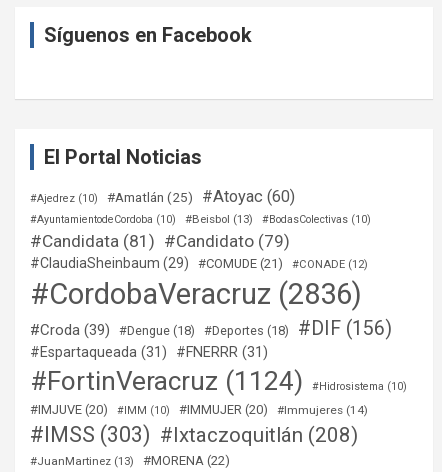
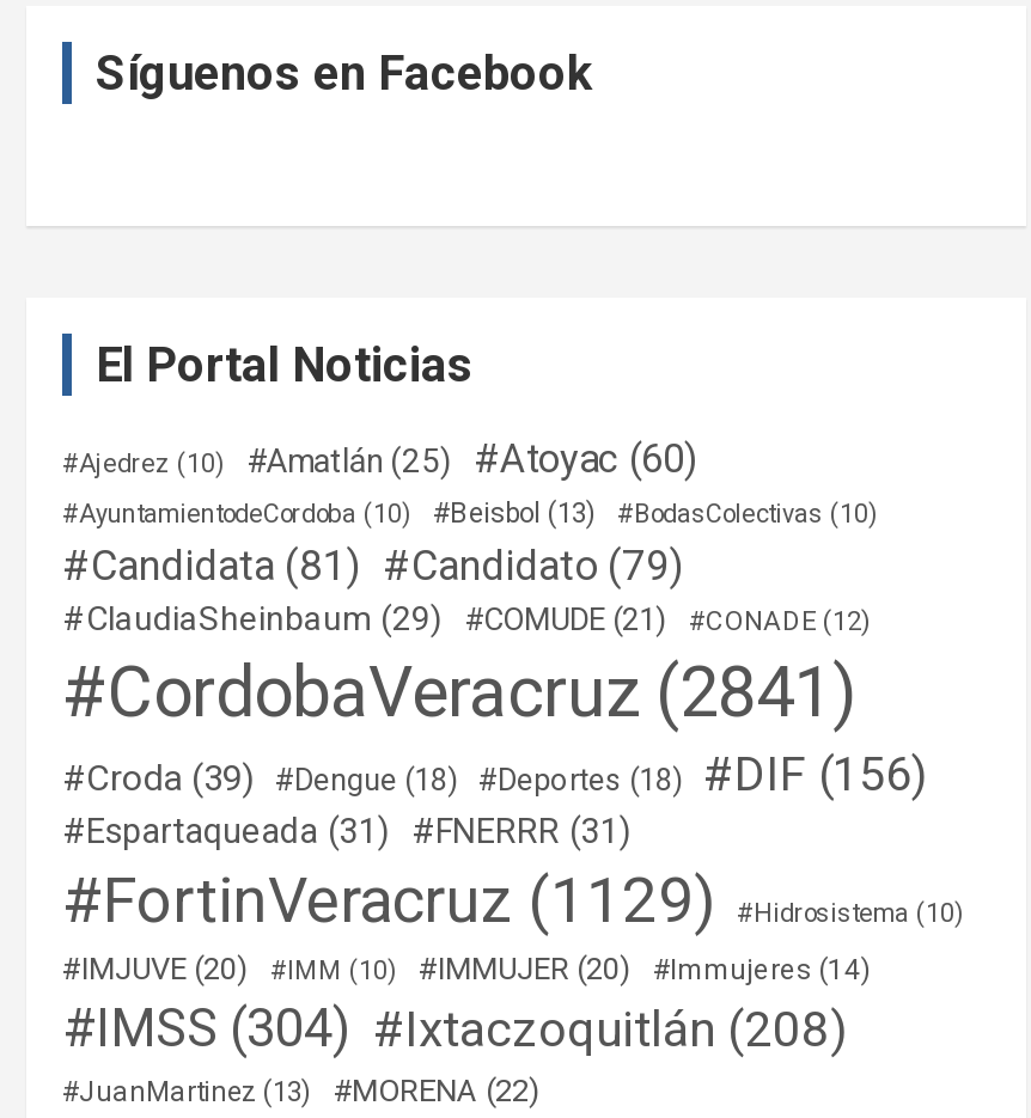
- #CordobaVeracruz (2836)
+ #CordobaVeracruz (2841)

- #FortinVeracruz (1124)
+ #FortinVeracruz (1129)

- #IMSS (303) #Ixtaczoquitlán (208)
+ #IMSS (304) #Ixtaczoquitlán (208)
